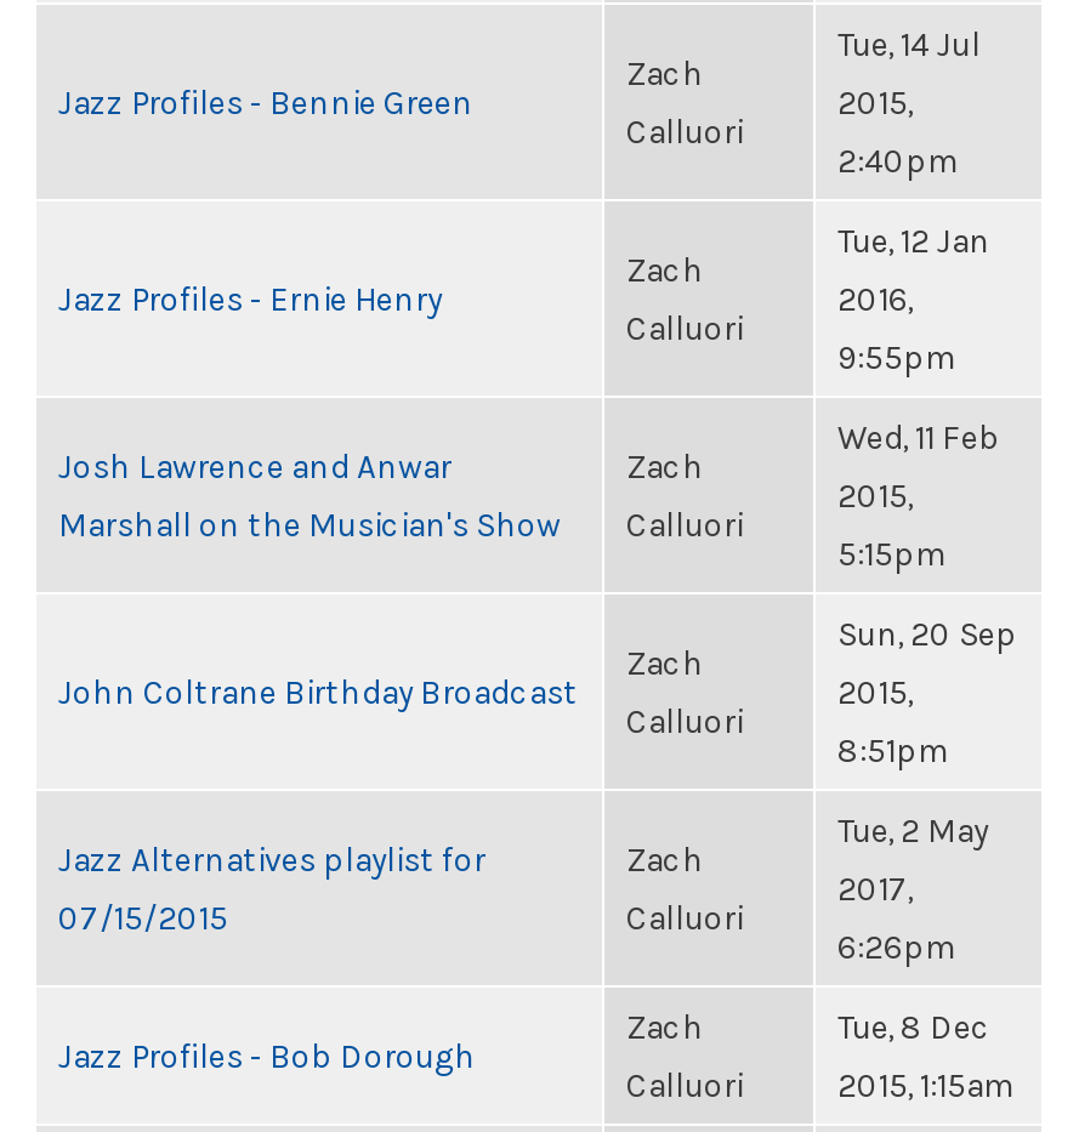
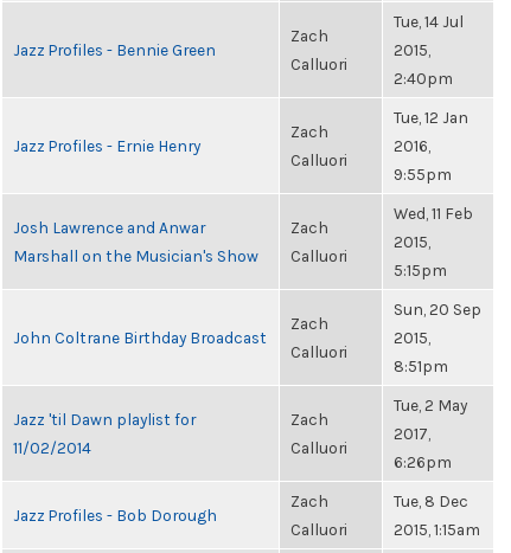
- Jazz Alternatives playlist for
+ Jazz 'til Dawn playlist for

- 07/15/2015
+ 11/02/2014
